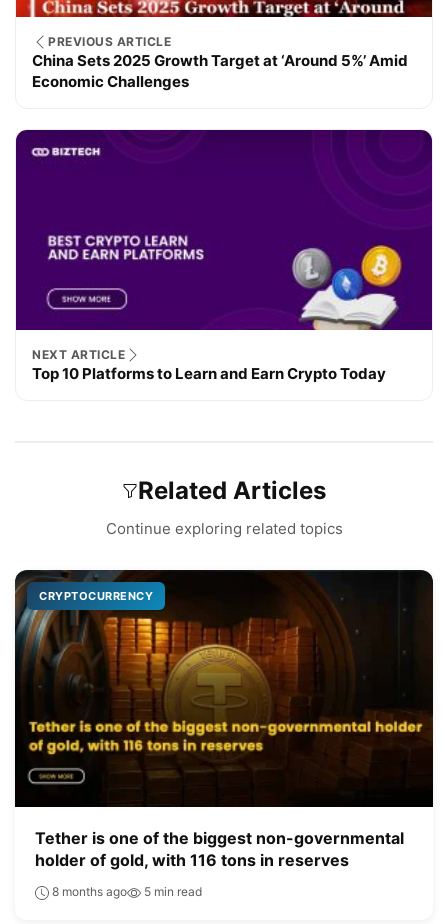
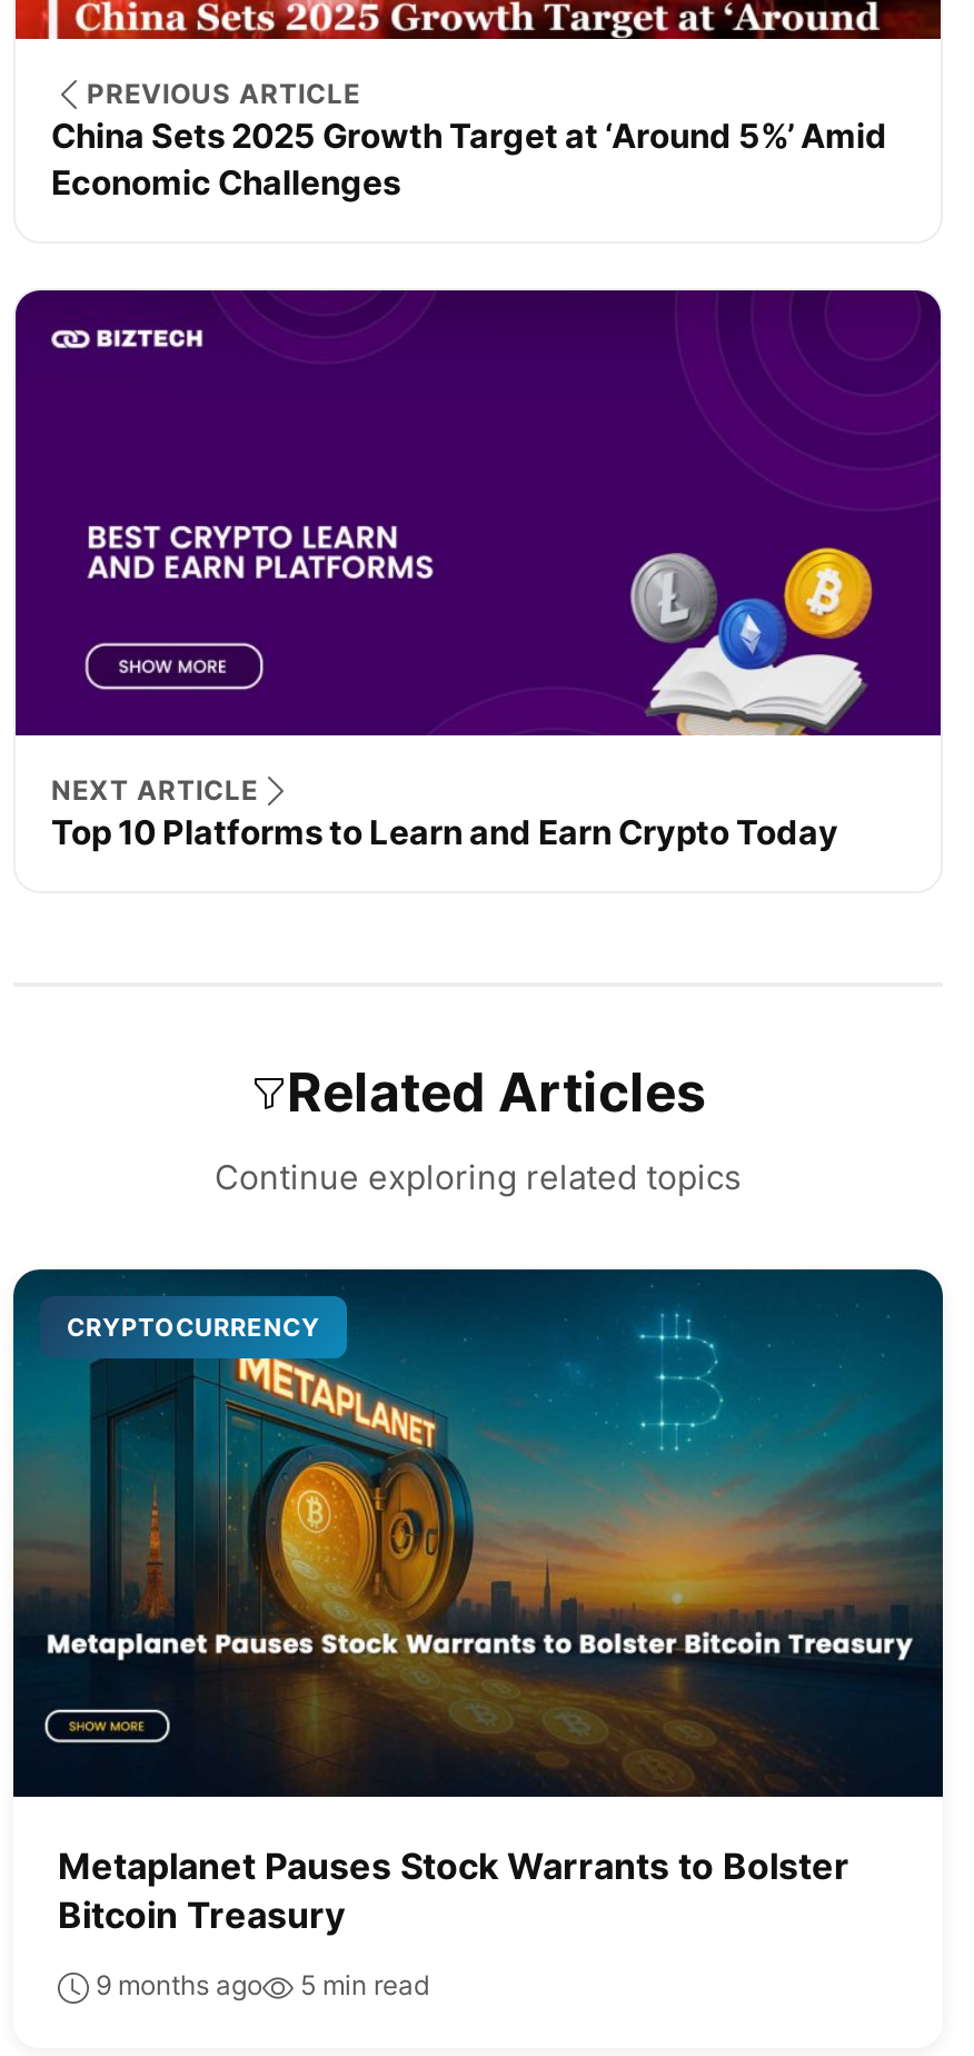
- [image]
- Tether is one of the biggest non-governmental
- holder of gold, with 116 tons in reserves
+ [image]
+ Metaplanet Pauses Stock Warrants to Bolster
+ Bitcoin Treasury

- 8 months ago 5 min read
+ 9 months ago 5 min read
